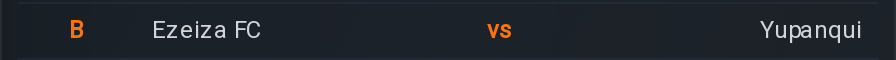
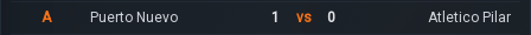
- B
- Ezeiza FC
+ A
+ Puerto Nuevo
+ 1

- Yupanqui
+ 0
+ Atletico Pilar
